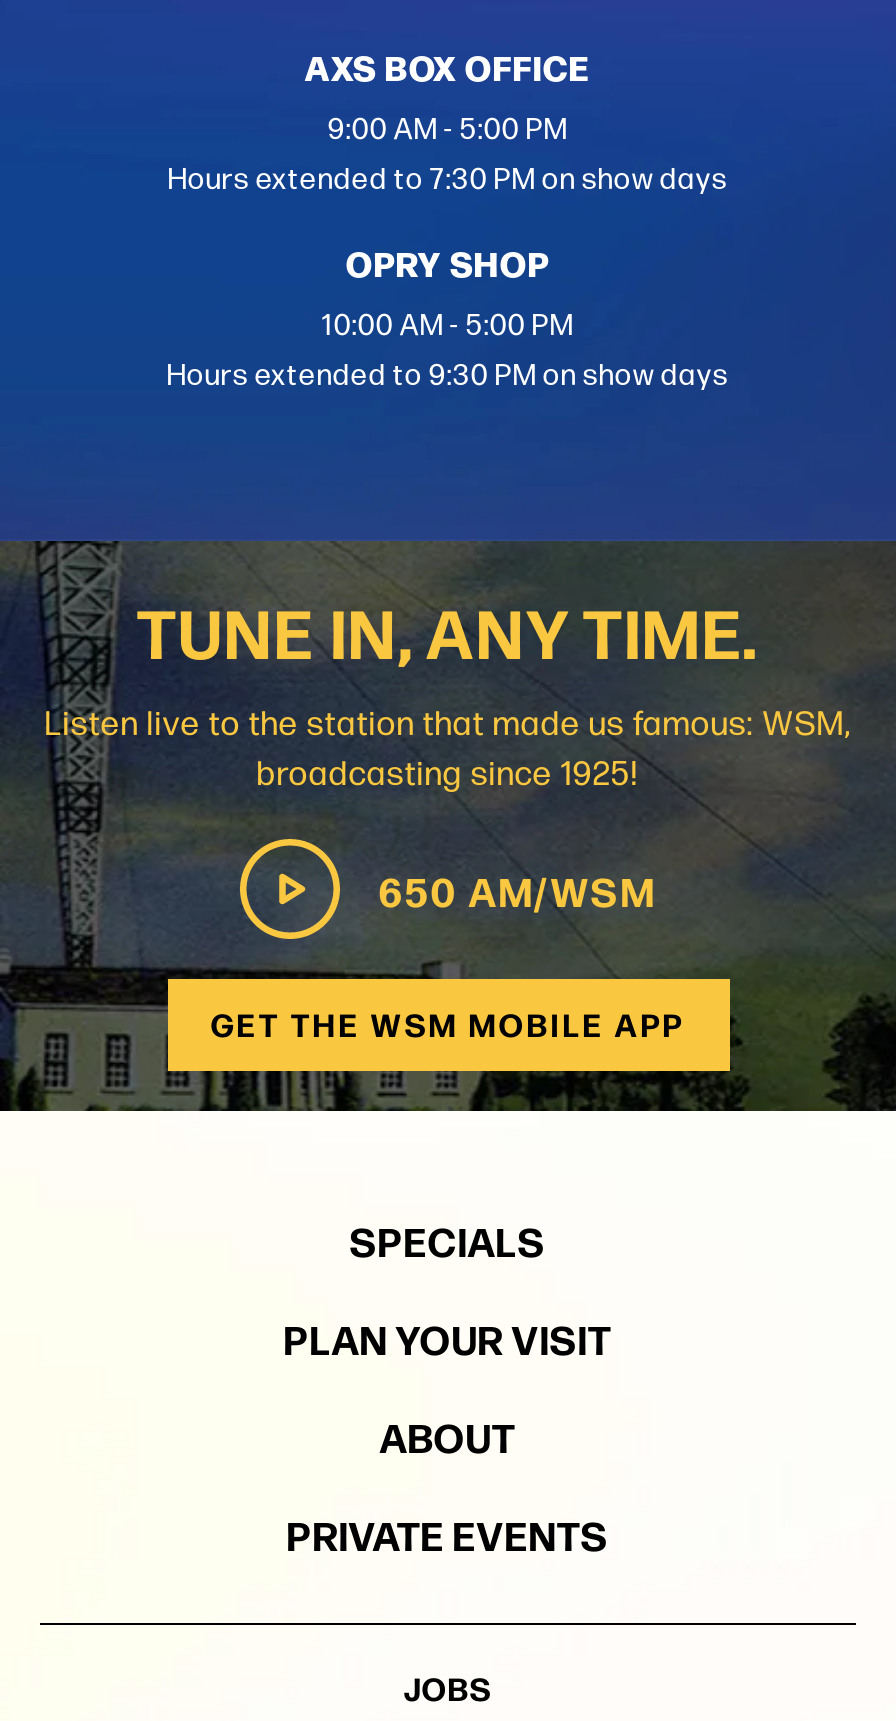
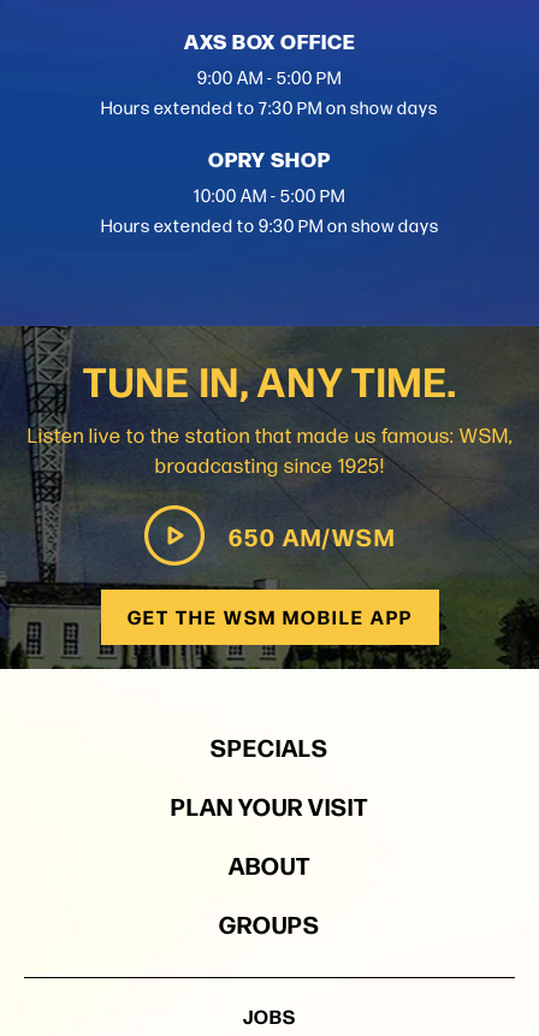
- PRIVATE EVENTS
+ GROUPS
